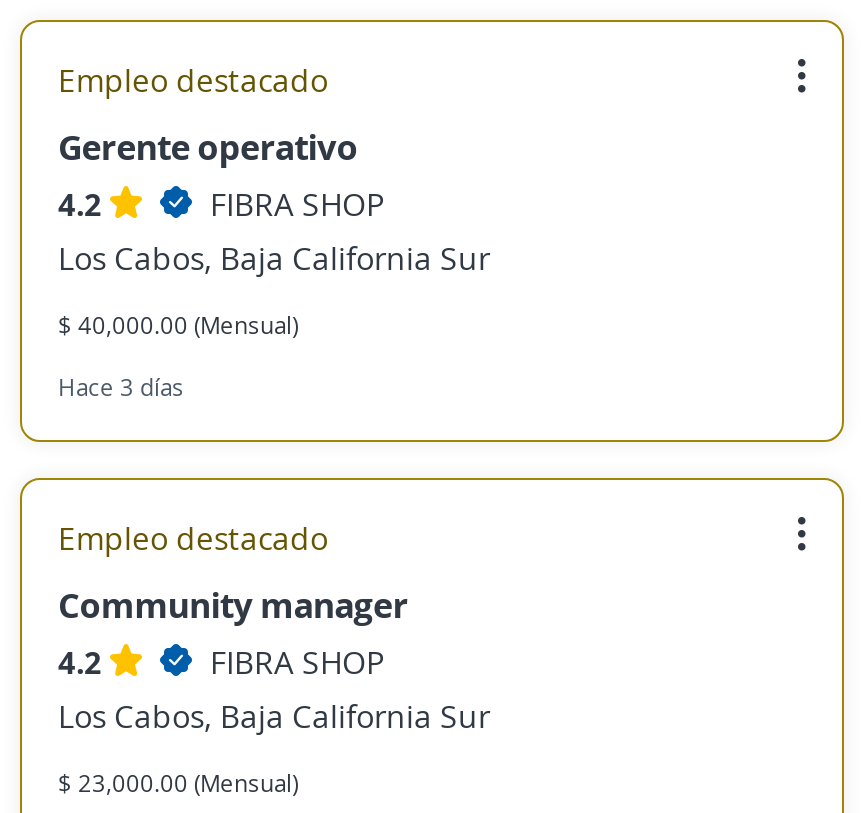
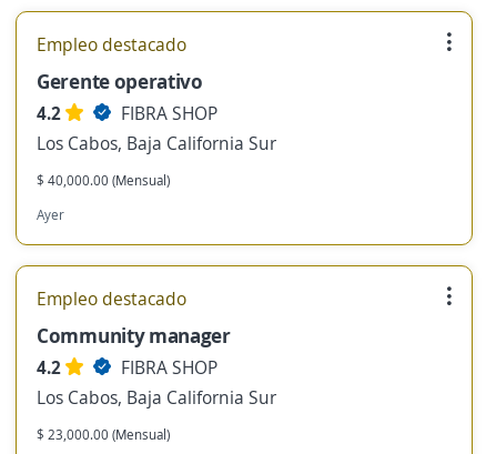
- Hace 3 días
+ Ayer
